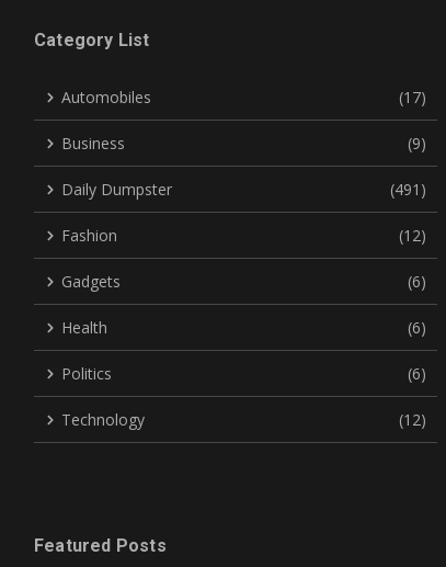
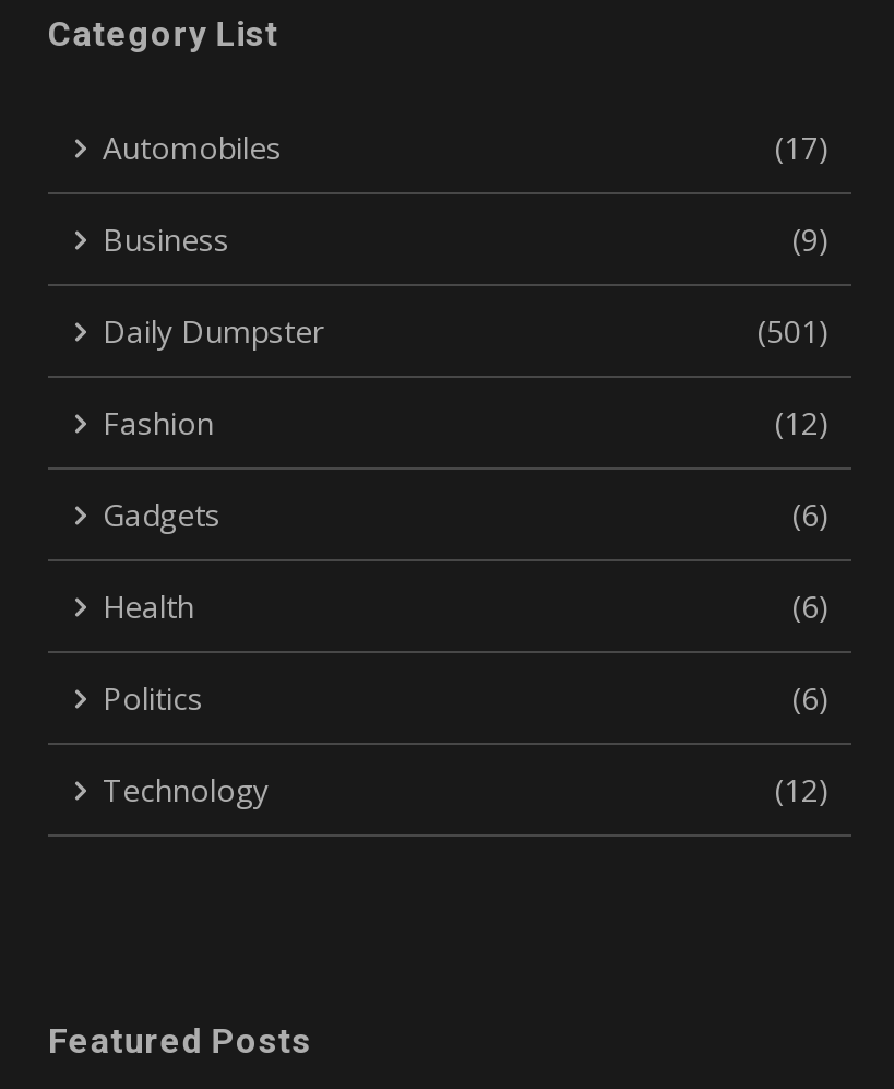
- (491)
+ (501)
